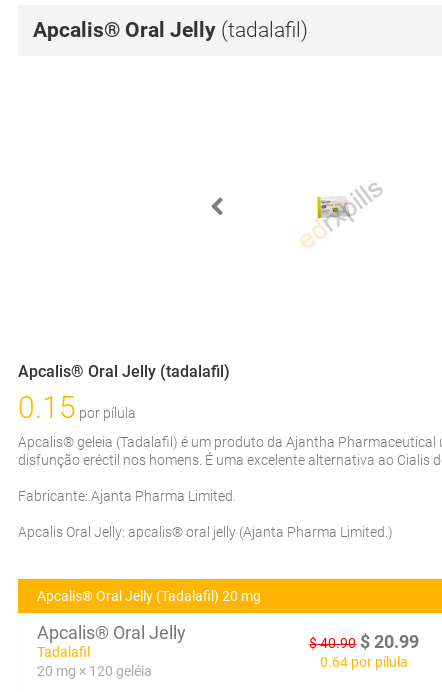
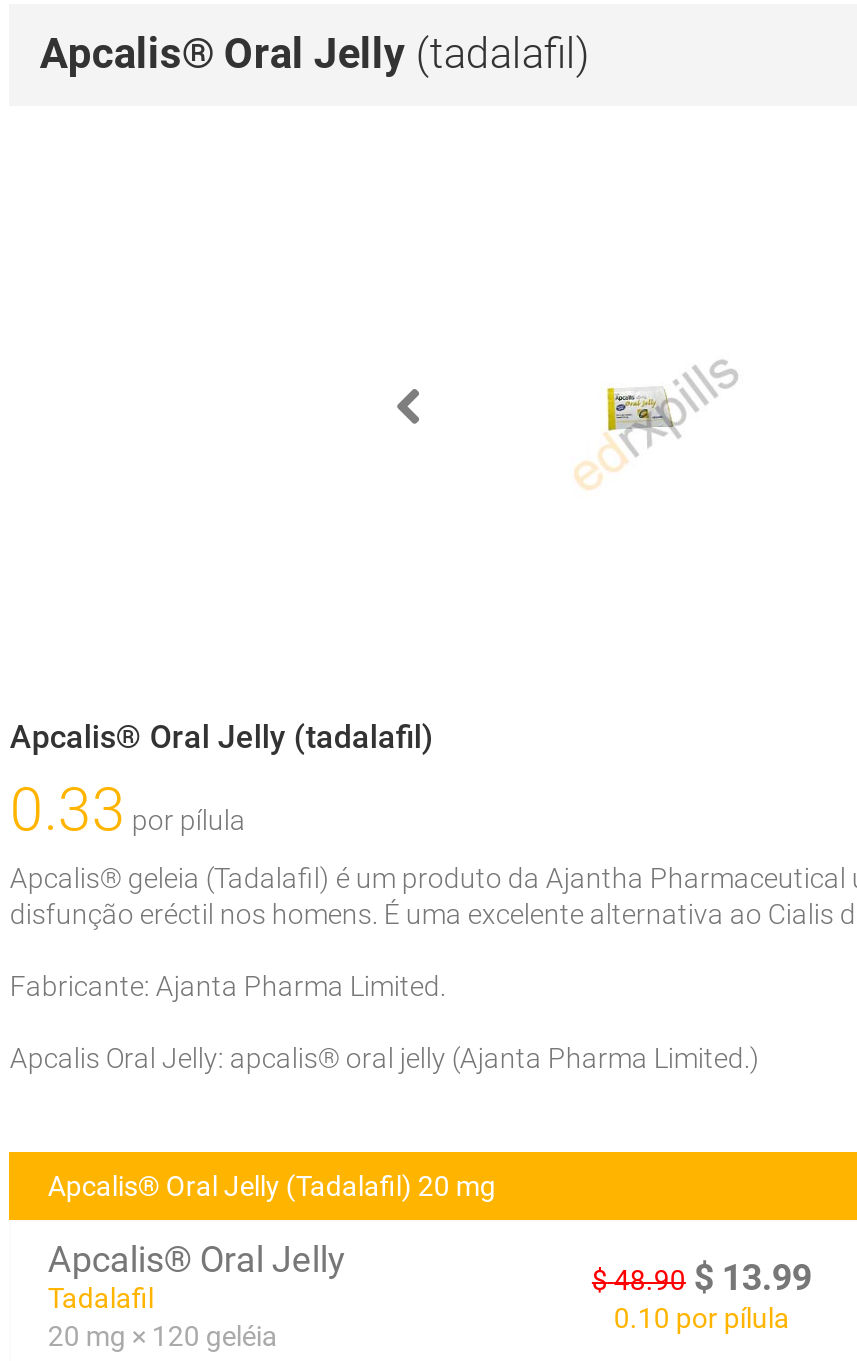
- 0.15 por pílula
+ 0.33 por pílula

- $ 40.90 $ 20.99
+ $ 48.90 $ 13.99

- 0.64 por pílula
+ 0.10 por pílula
